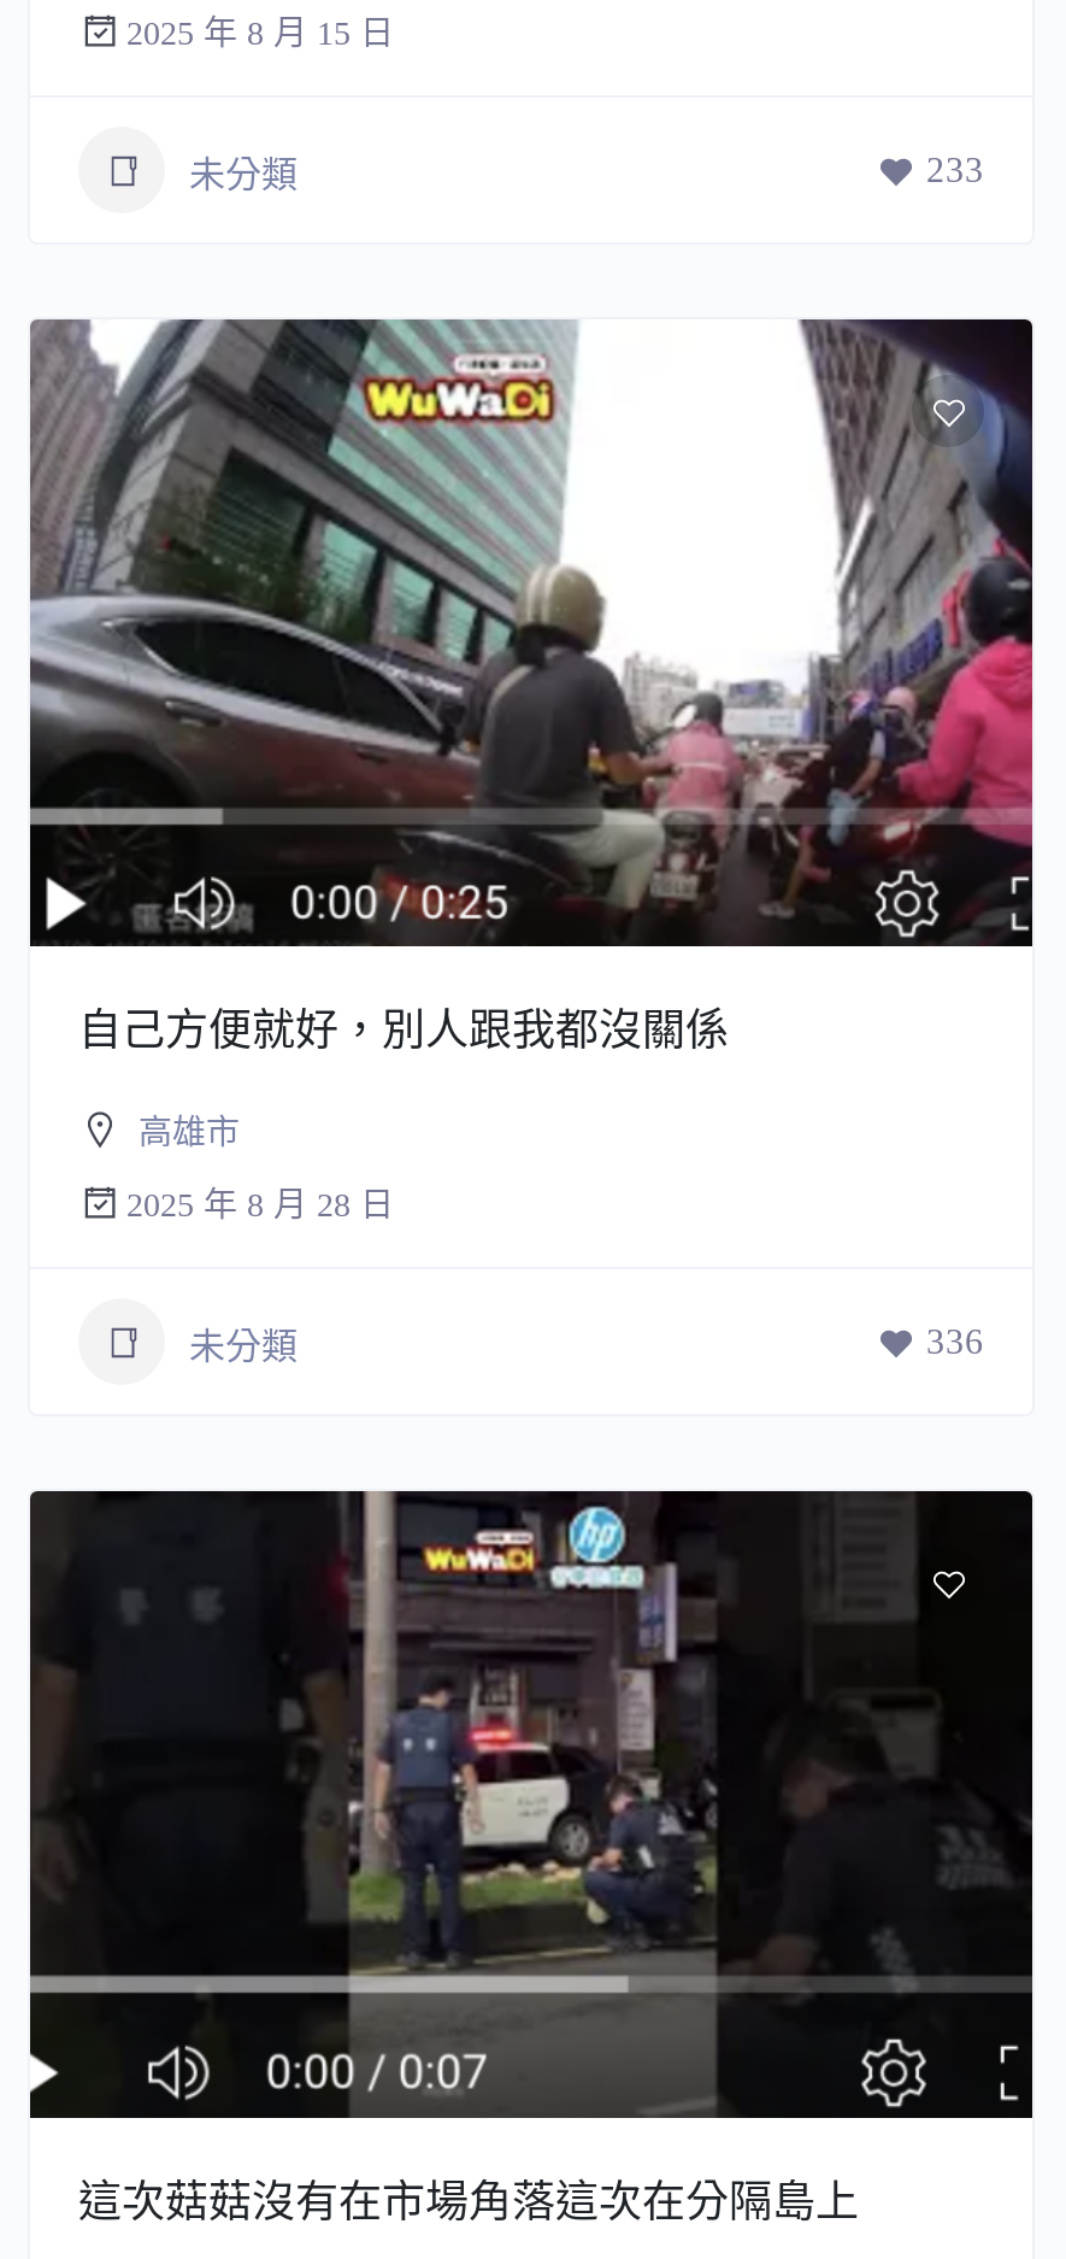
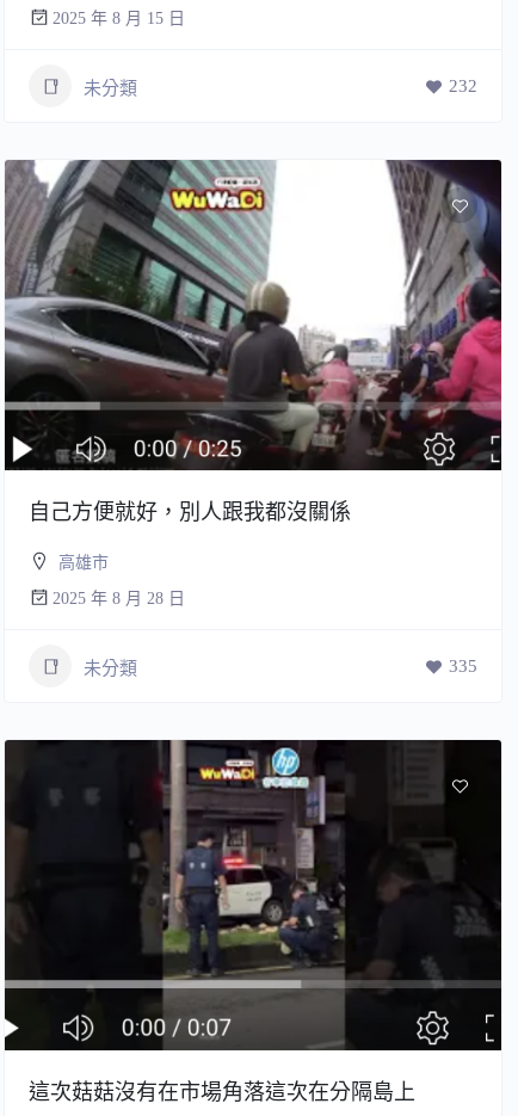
- 233
+ 232

- 336
+ 335
